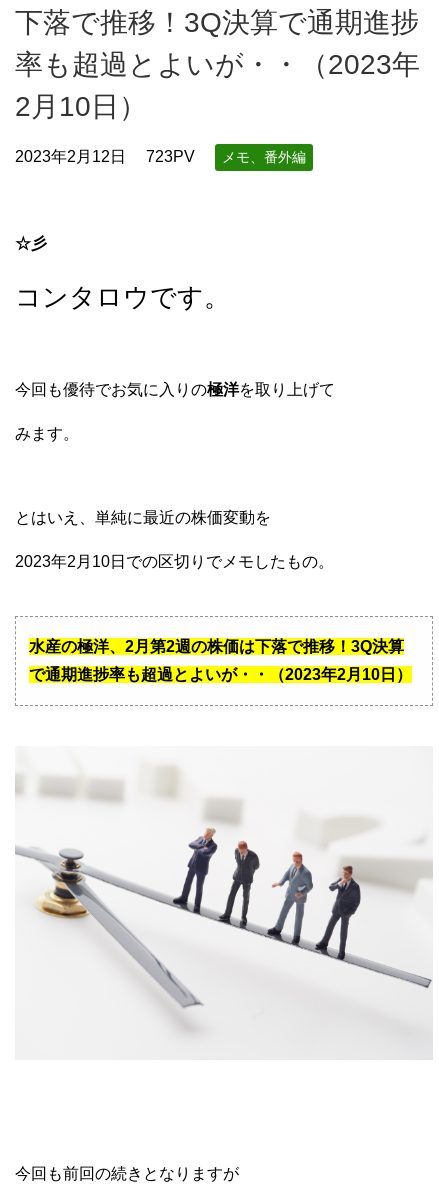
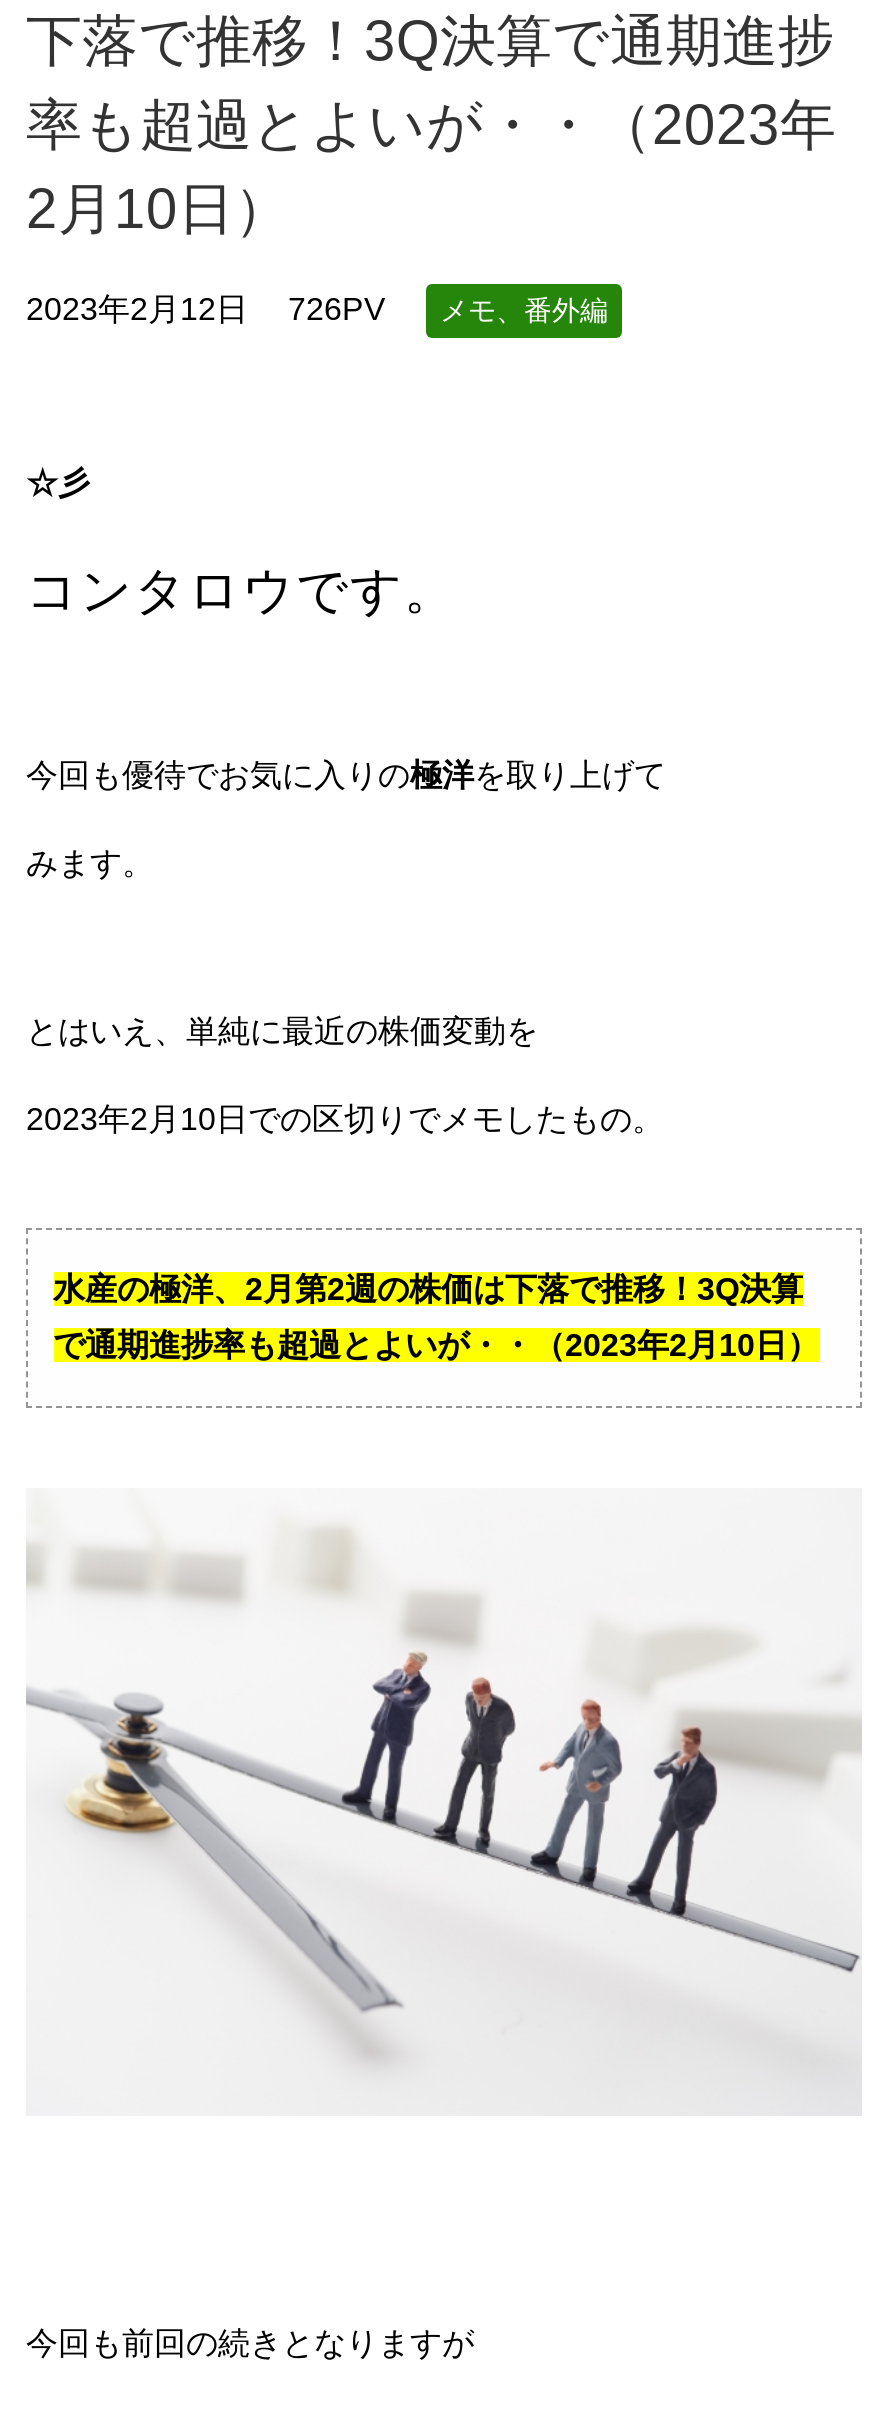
- 2023年2月12日 723PV メモ、番外編
+ 2023年2月12日 726PV メモ、番外編
